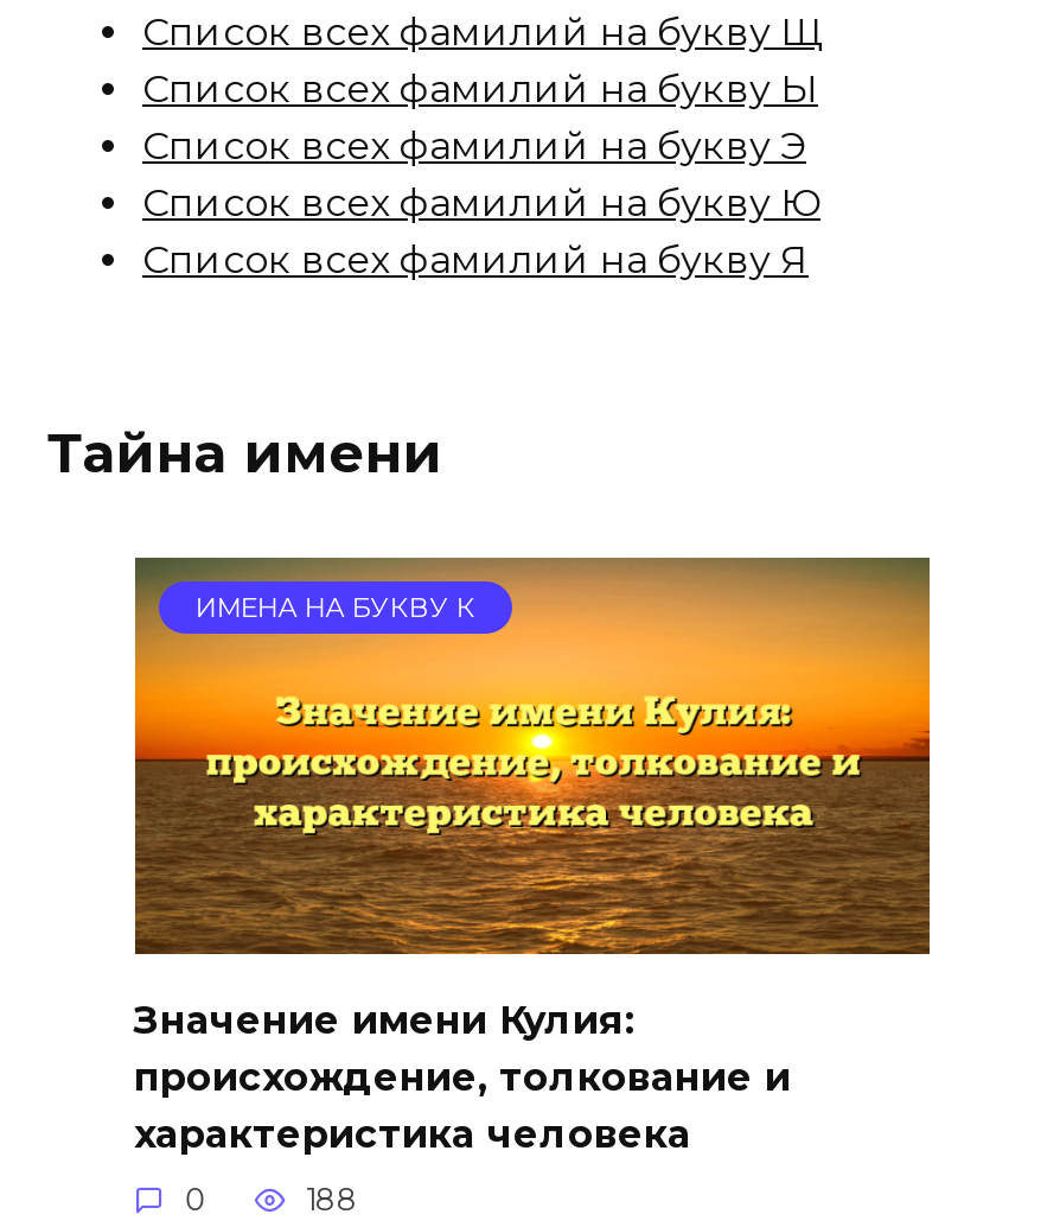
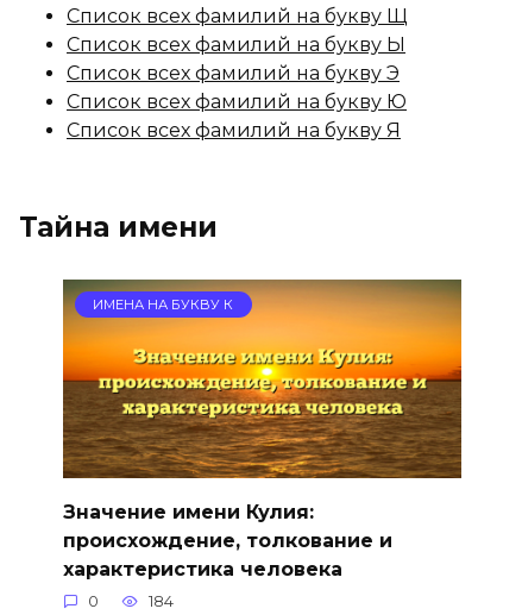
- 188
+ 184
